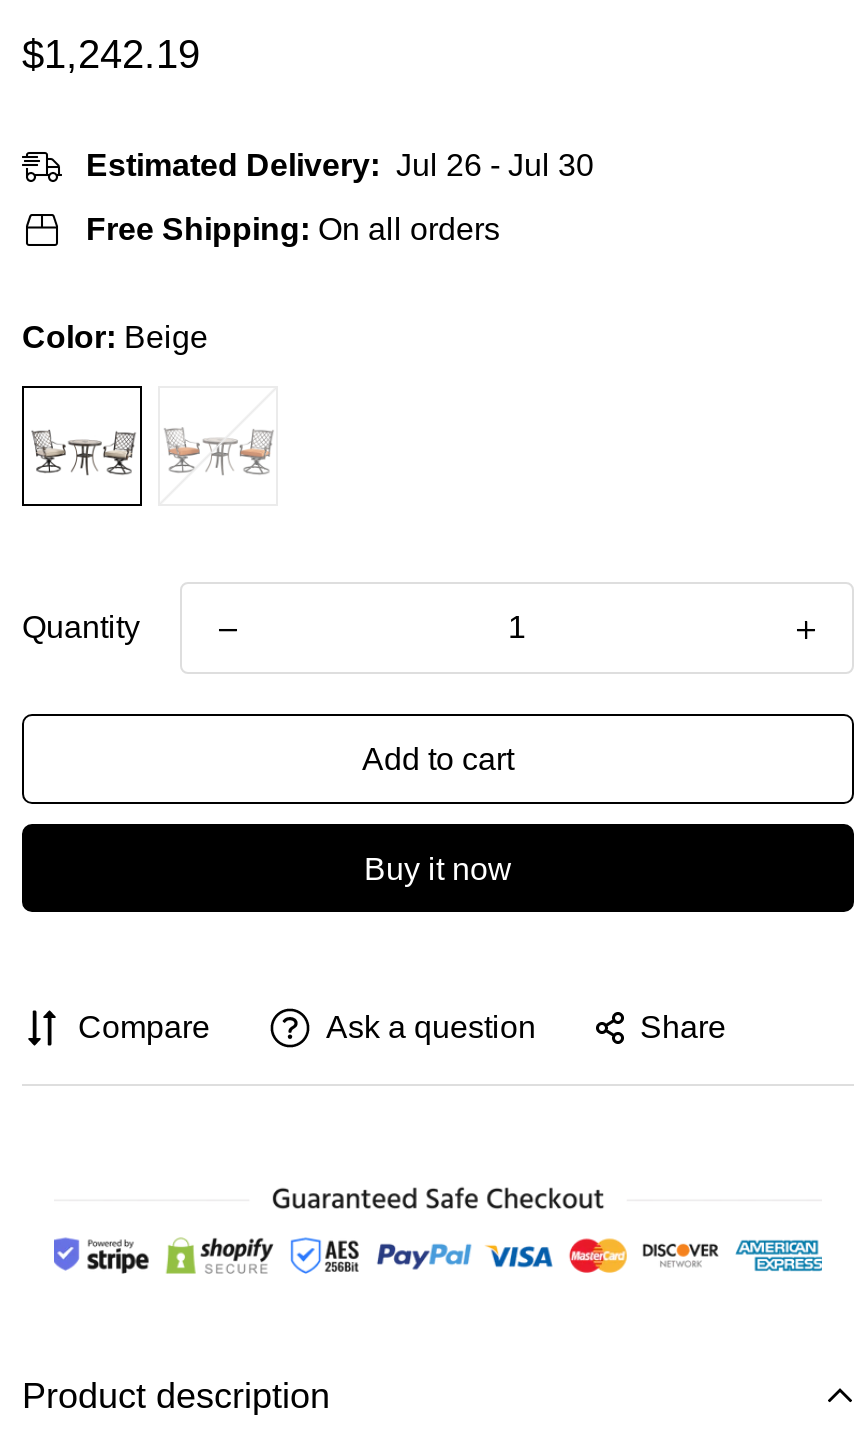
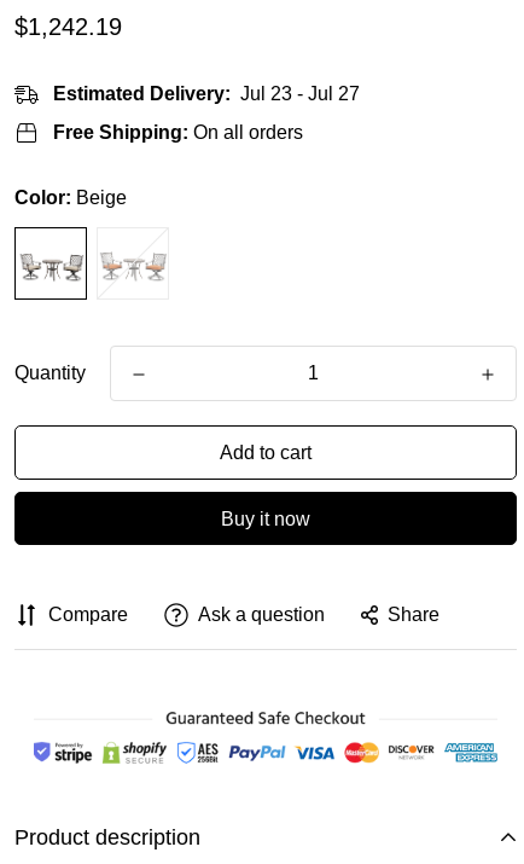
- Estimated Delivery: Jul 26 - Jul 30
+ Estimated Delivery: Jul 23 - Jul 27
